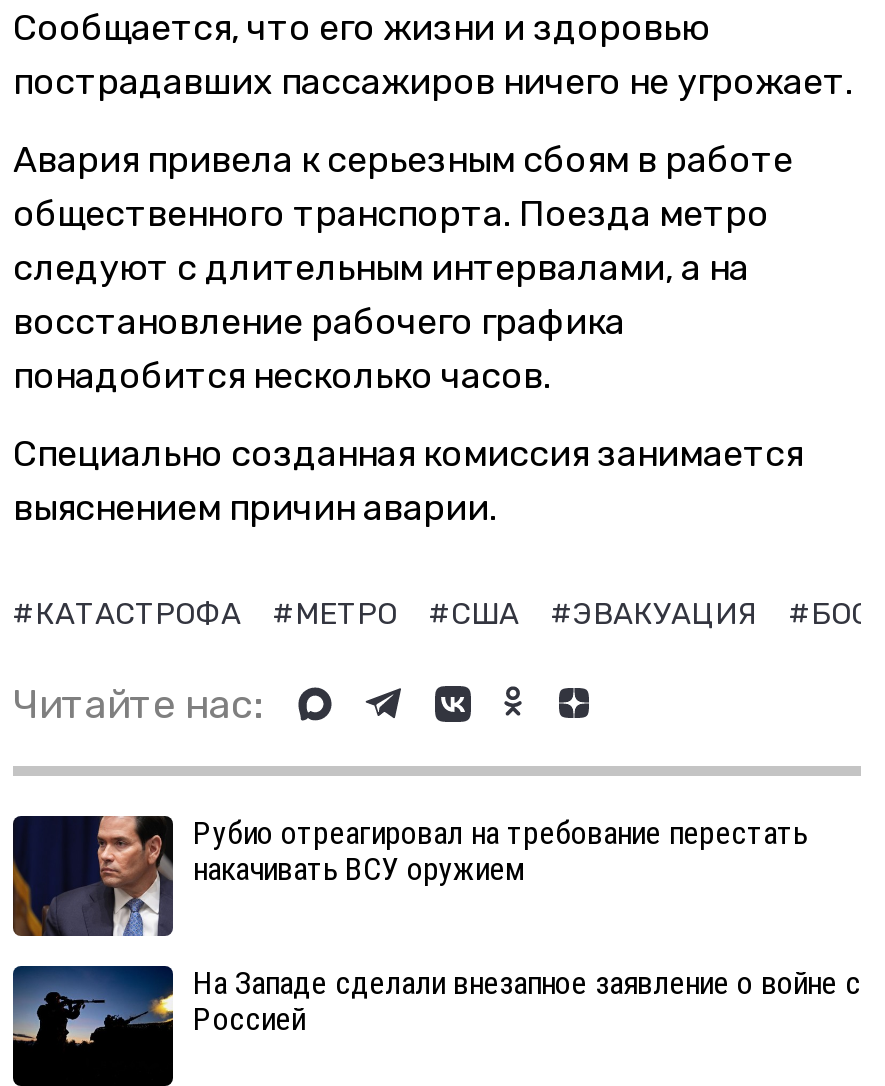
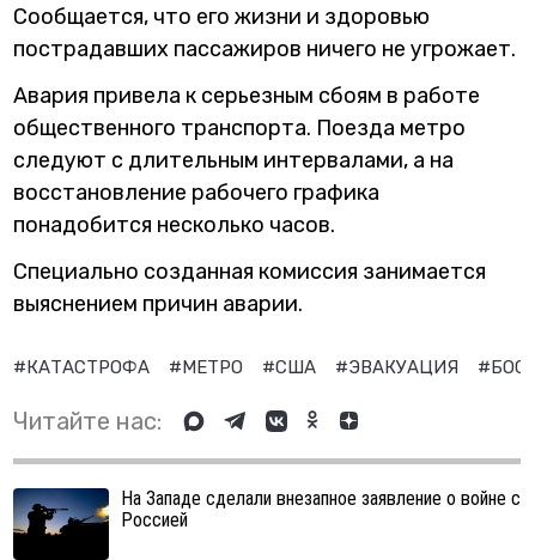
- [image]
- Рубио отреагировал на требование перестать
- накачивать ВСУ оружием
